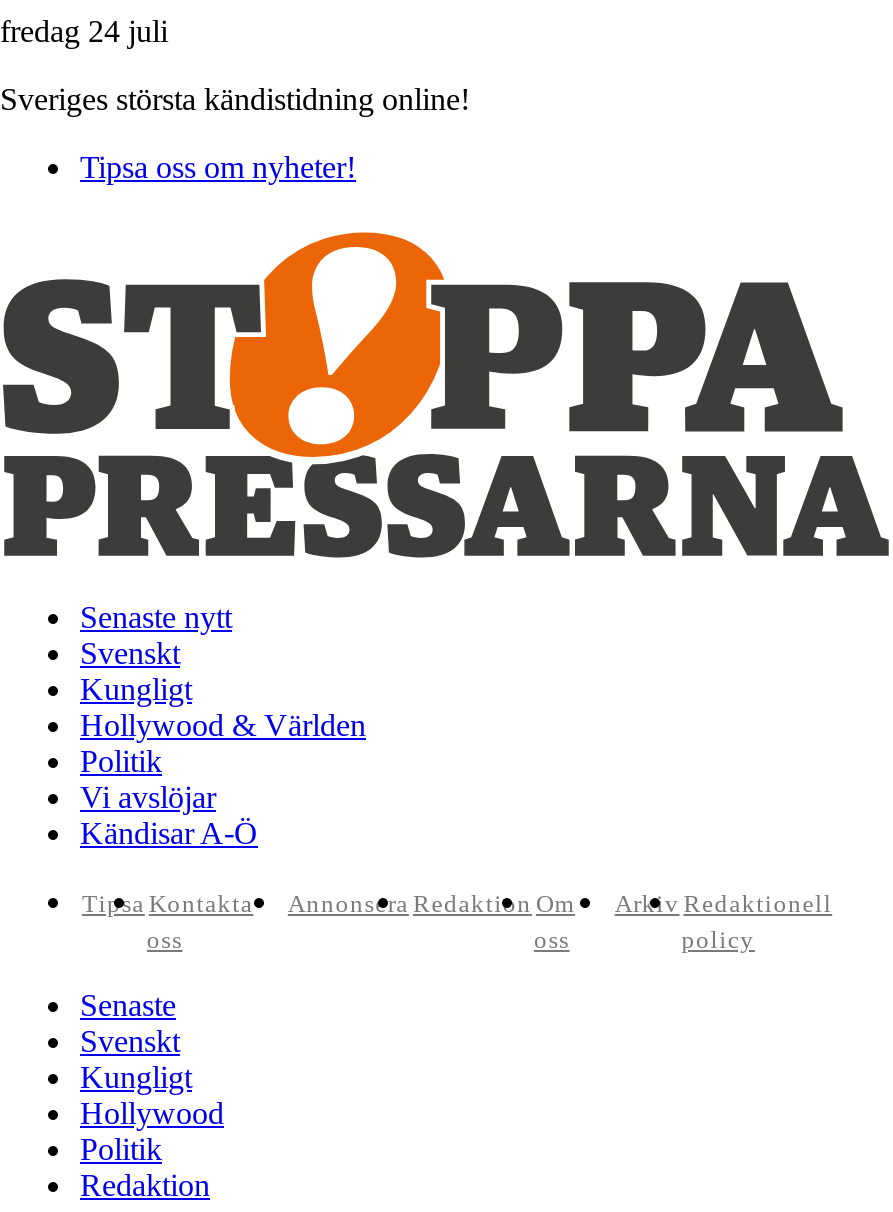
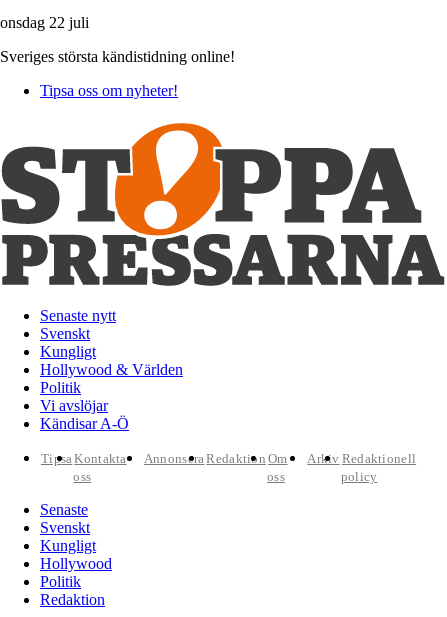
- fredag 24 juli
+ onsdag 22 juli
